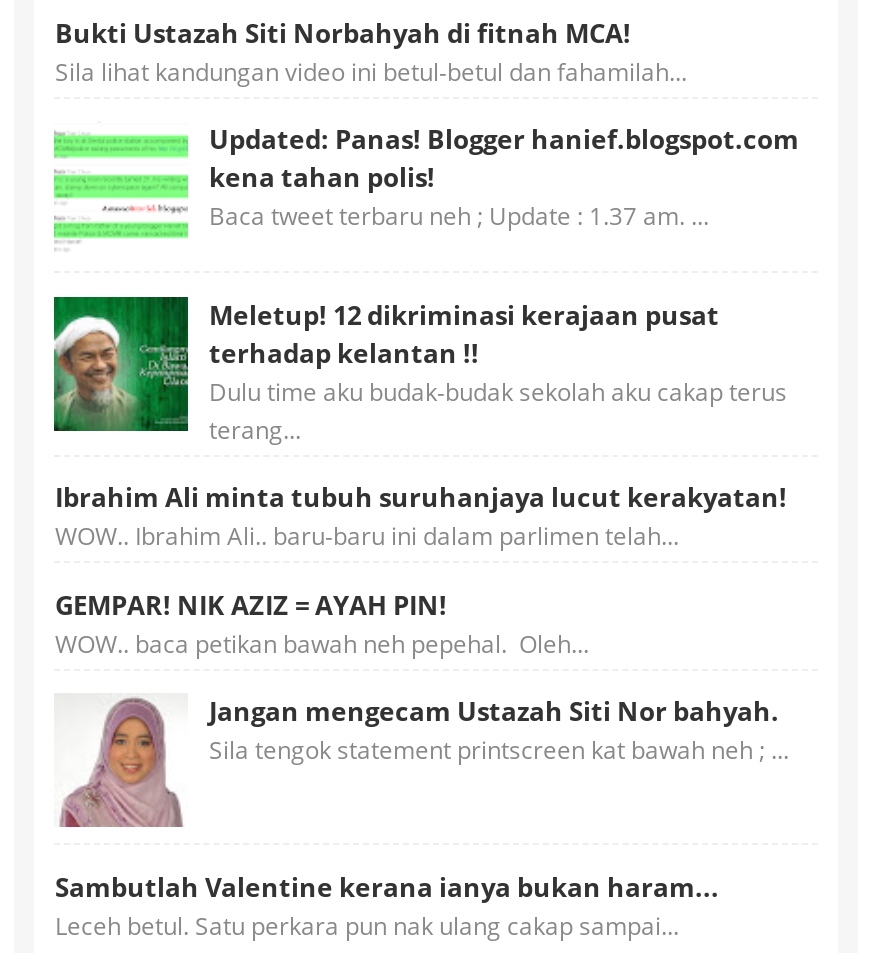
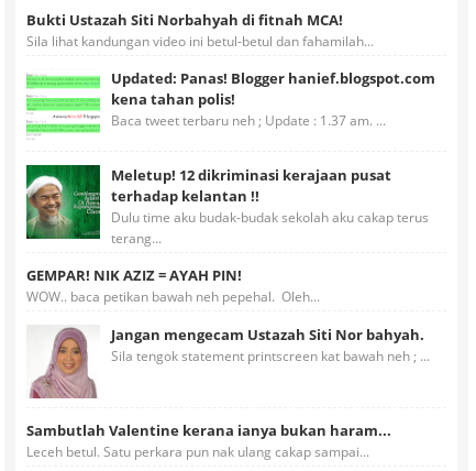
- Ibrahim Ali minta tubuh suruhanjaya lucut kerakyatan!
- WOW.. Ibrahim Ali.. baru-baru ini dalam parlimen telah...
